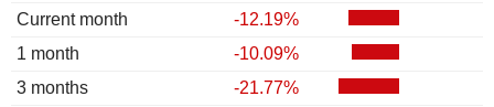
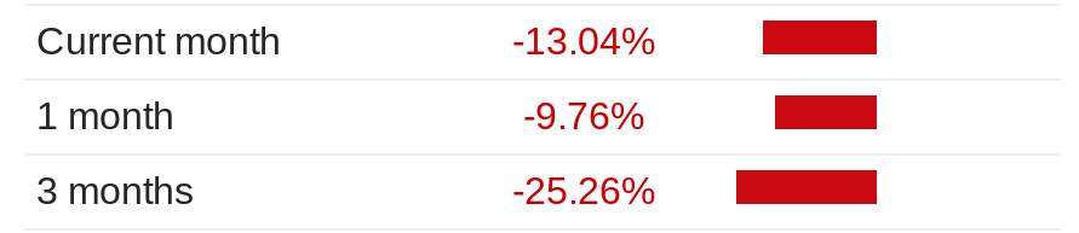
- -12.19%
+ -13.04%

- -10.09%
+ -9.76%

- -21.77%
+ -25.26%
